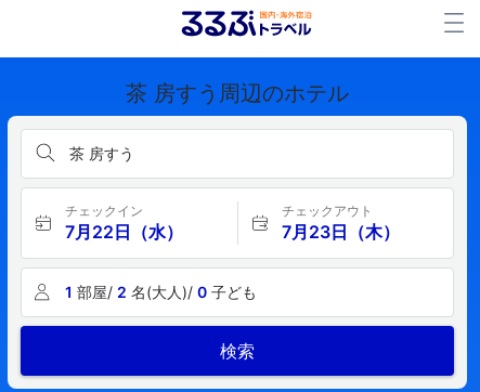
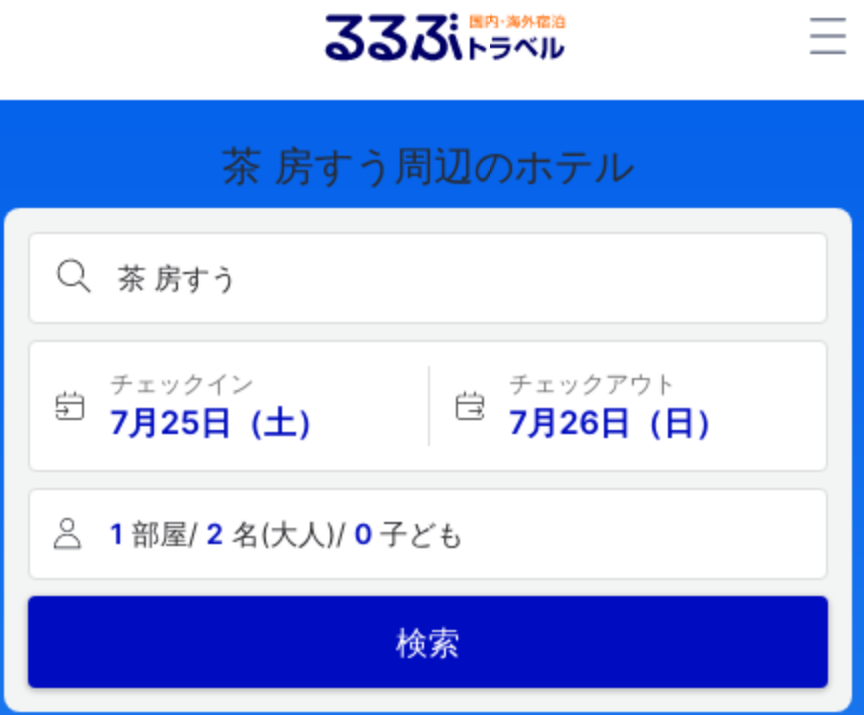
- 7月22日（水）
+ 7月25日（土）

- 7月23日（木）
+ 7月26日（日）
